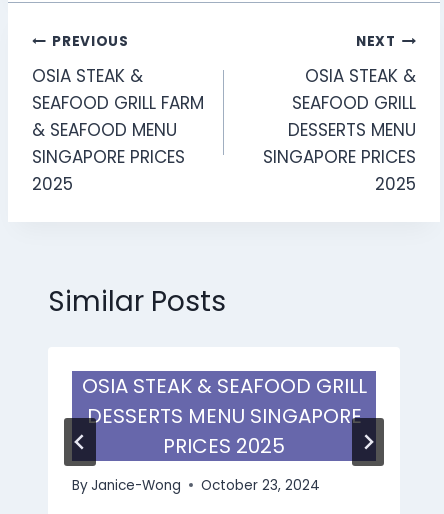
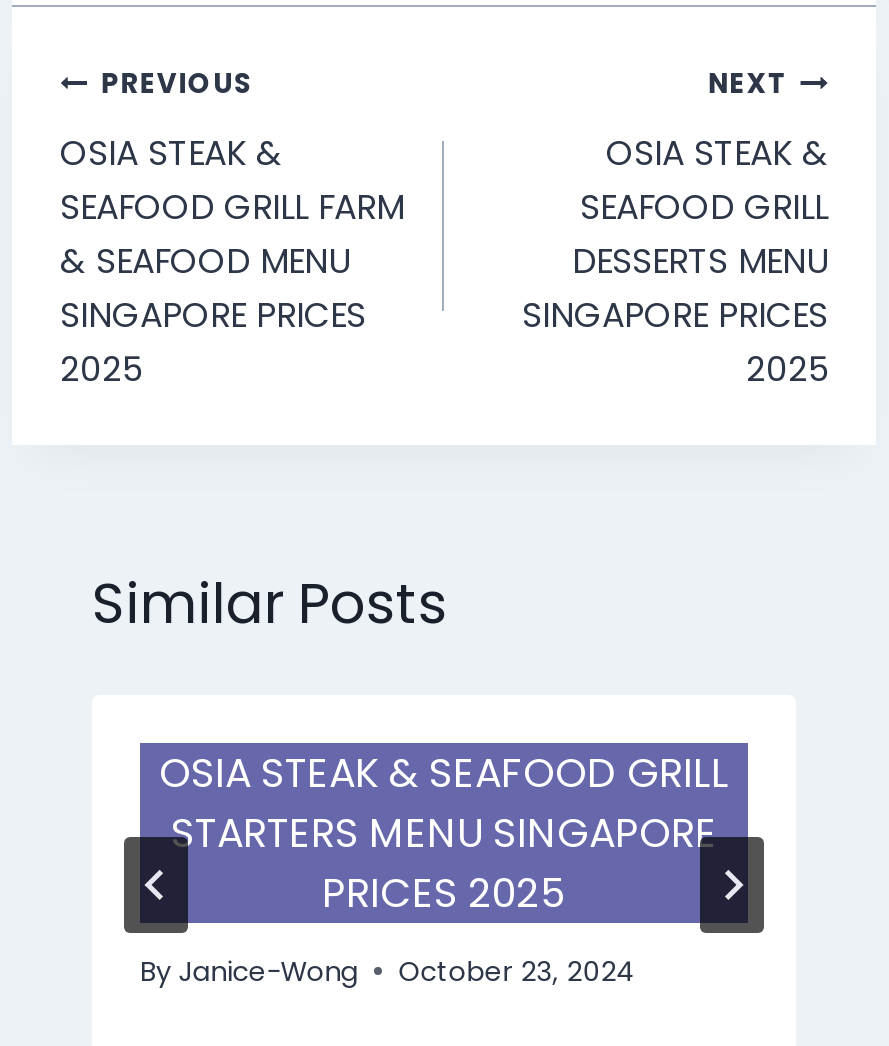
- DESSERTS MENU SINGAPORE
+ STARTERS MENU SINGAPORE
